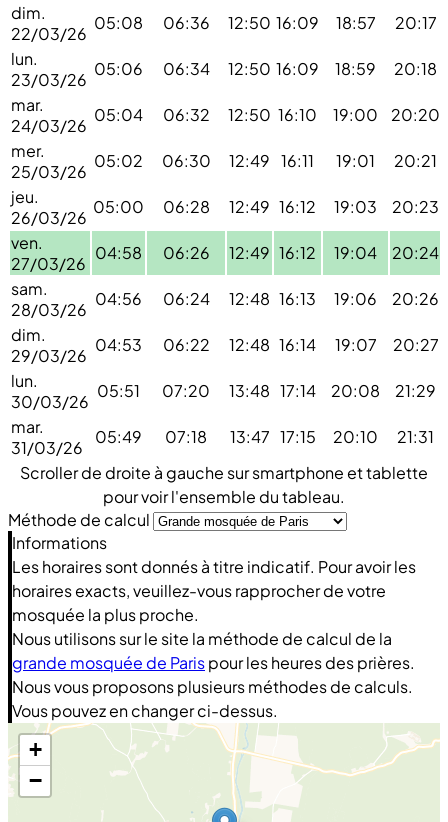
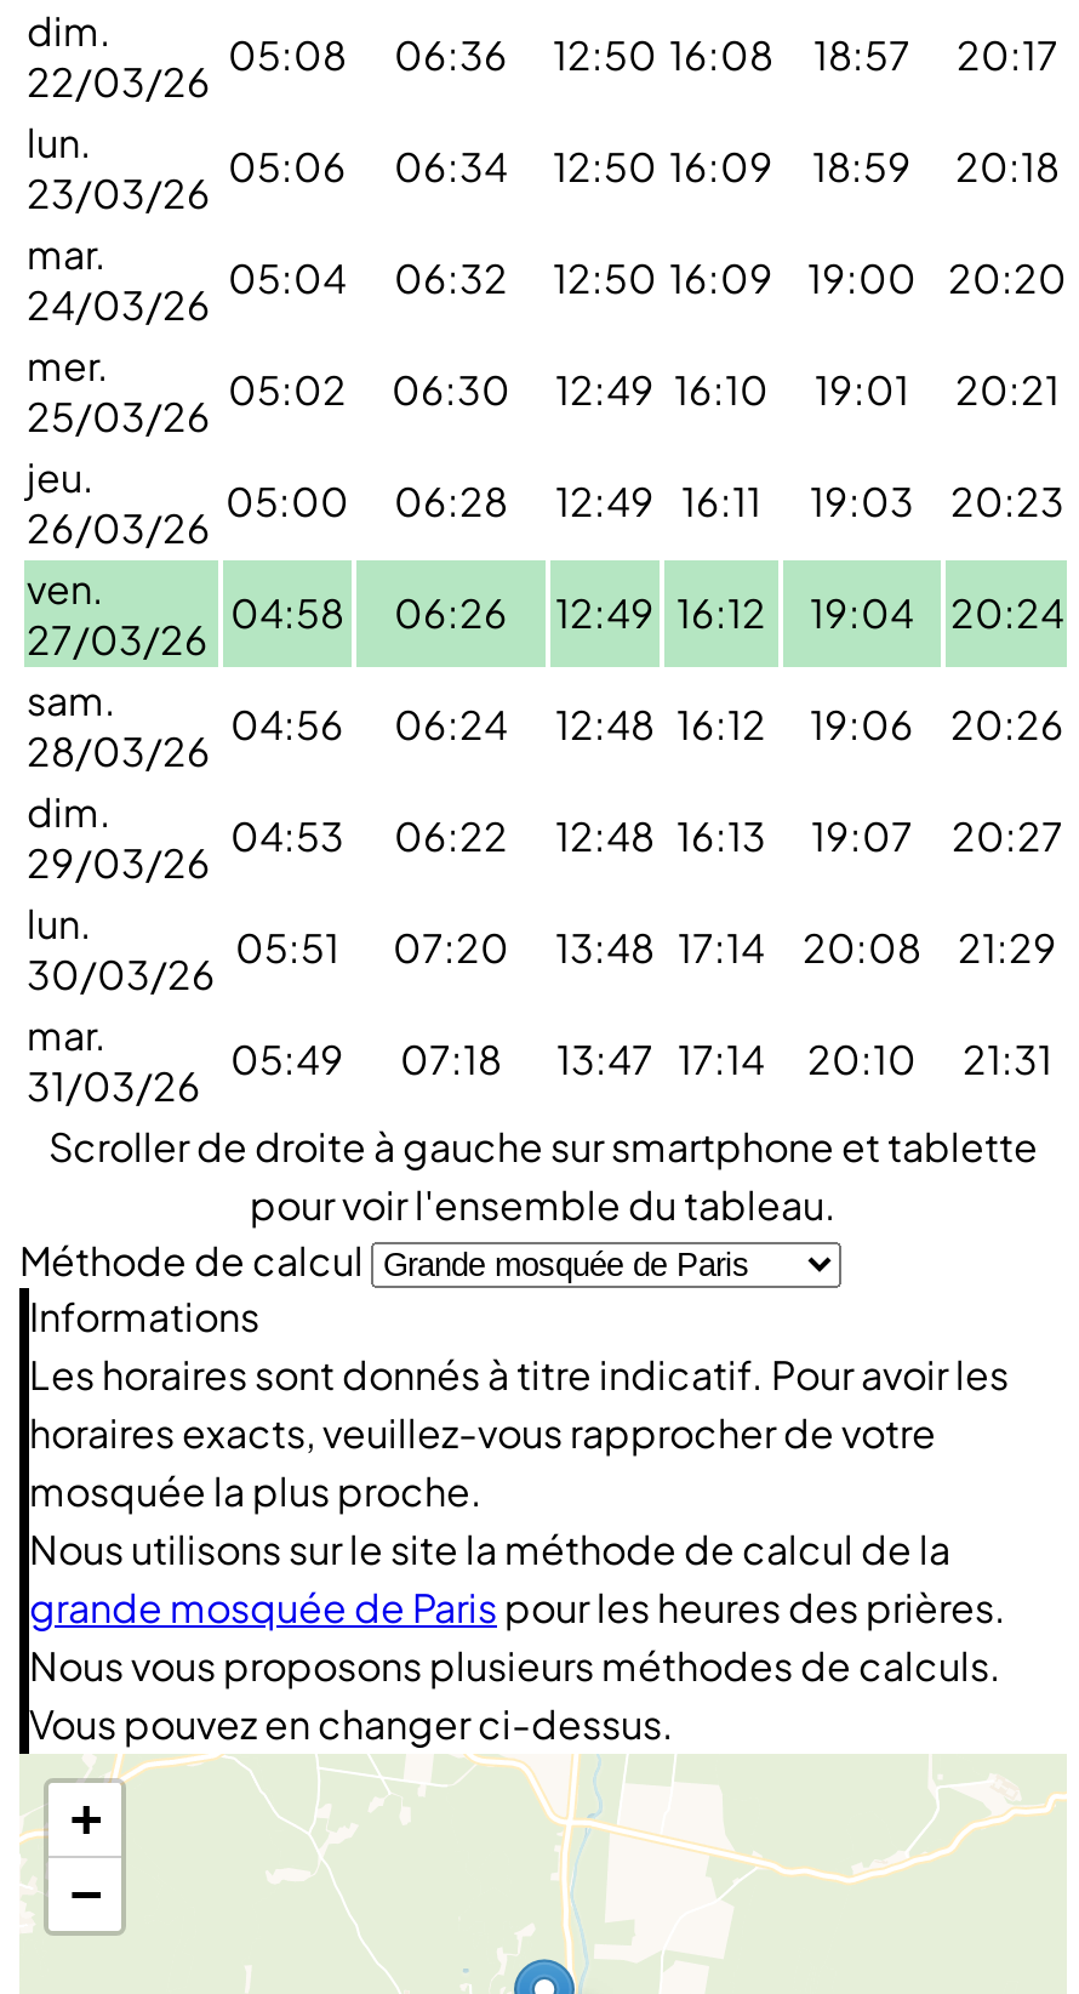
- 05:08 06:36 12:50 16:09 18:57 20:17
+ 05:08 06:36 12:50 16:08 18:57 20:17

- 05:04 06:32 12:50 16:10 19:00 20:20
+ 05:04 06:32 12:50 16:09 19:00 20:20

- 05:02 06:30 12:49 16:11 19:01 20:21
+ 05:02 06:30 12:49 16:10 19:01 20:21

- 05:00 06:28 12:49 16:12 19:03 20:23
+ 05:00 06:28 12:49 16:11 19:03 20:23

- 04:56 06:24 12:48 16:13 19:06 20:26
+ 04:56 06:24 12:48 16:12 19:06 20:26

- 04:53 06:22 12:48 16:14 19:07 20:27
+ 04:53 06:22 12:48 16:13 19:07 20:27

- 05:49 07:18 13:47 17:15 20:10 21:31
+ 05:49 07:18 13:47 17:14 20:10 21:31
